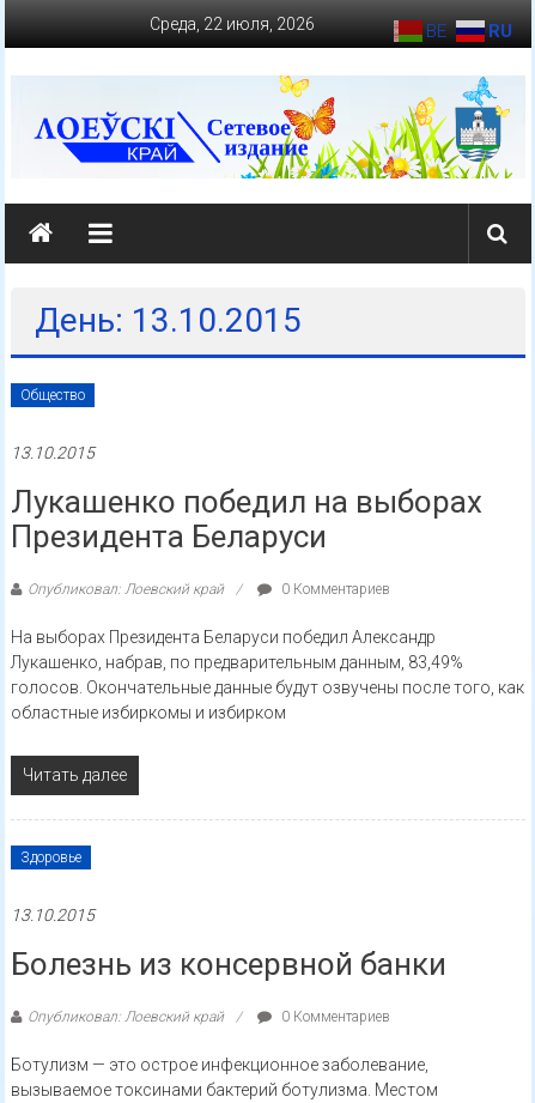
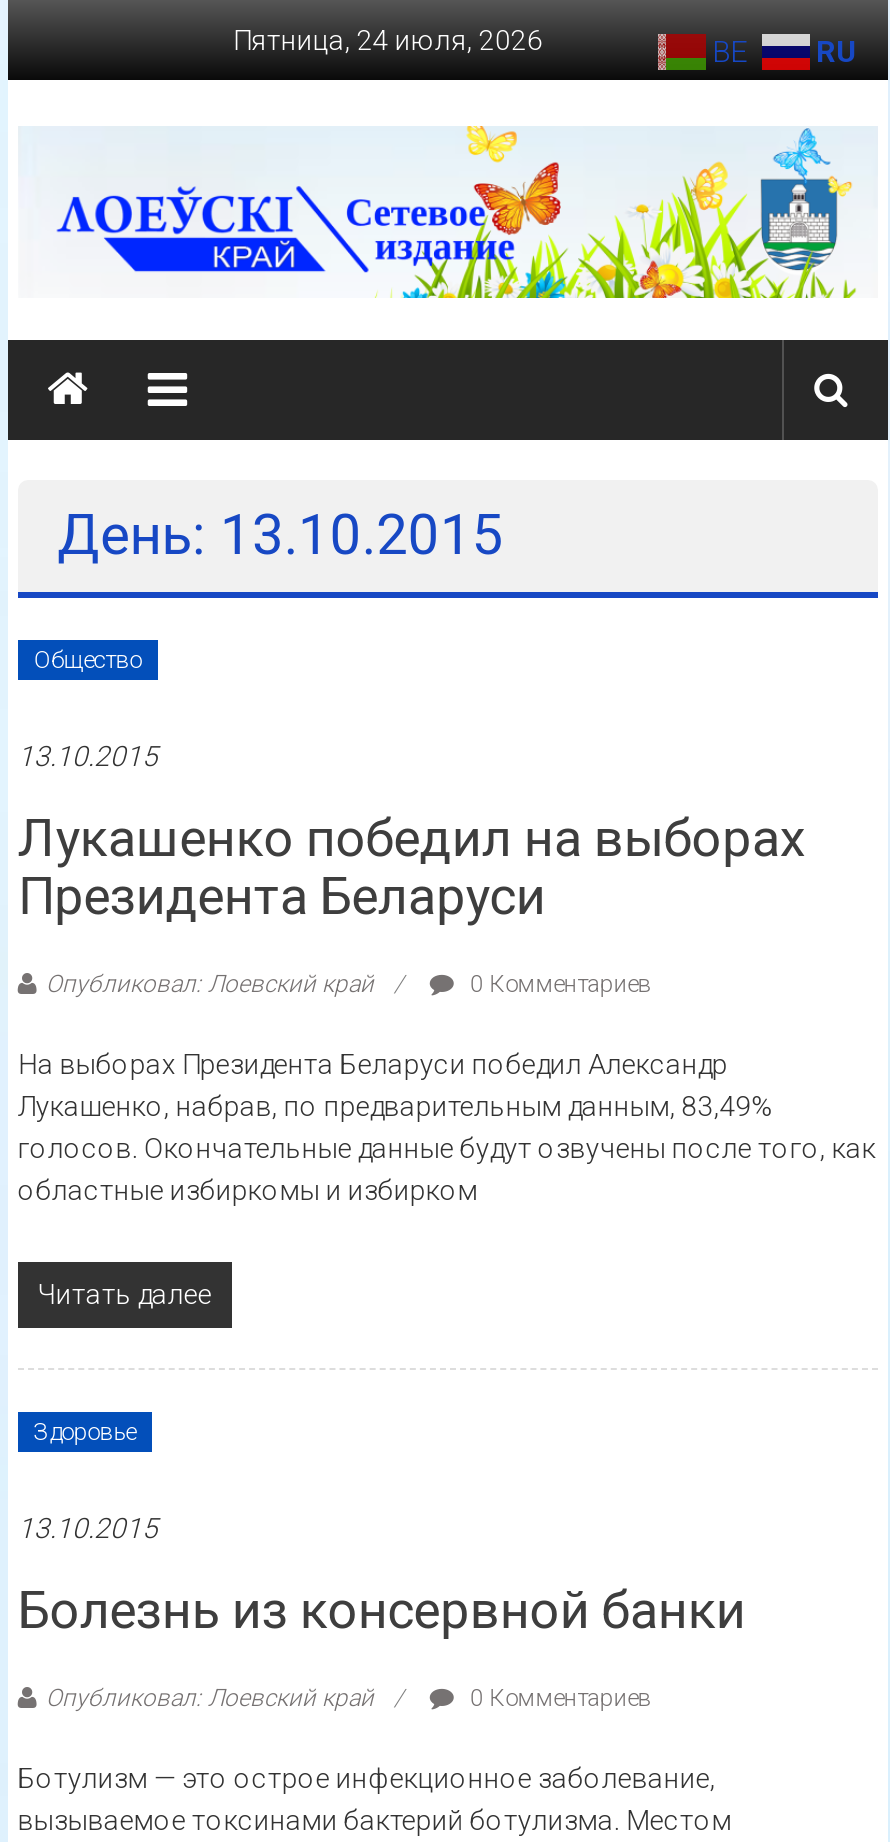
- Среда, 22 июля, 2026
+ Пятница, 24 июля, 2026
